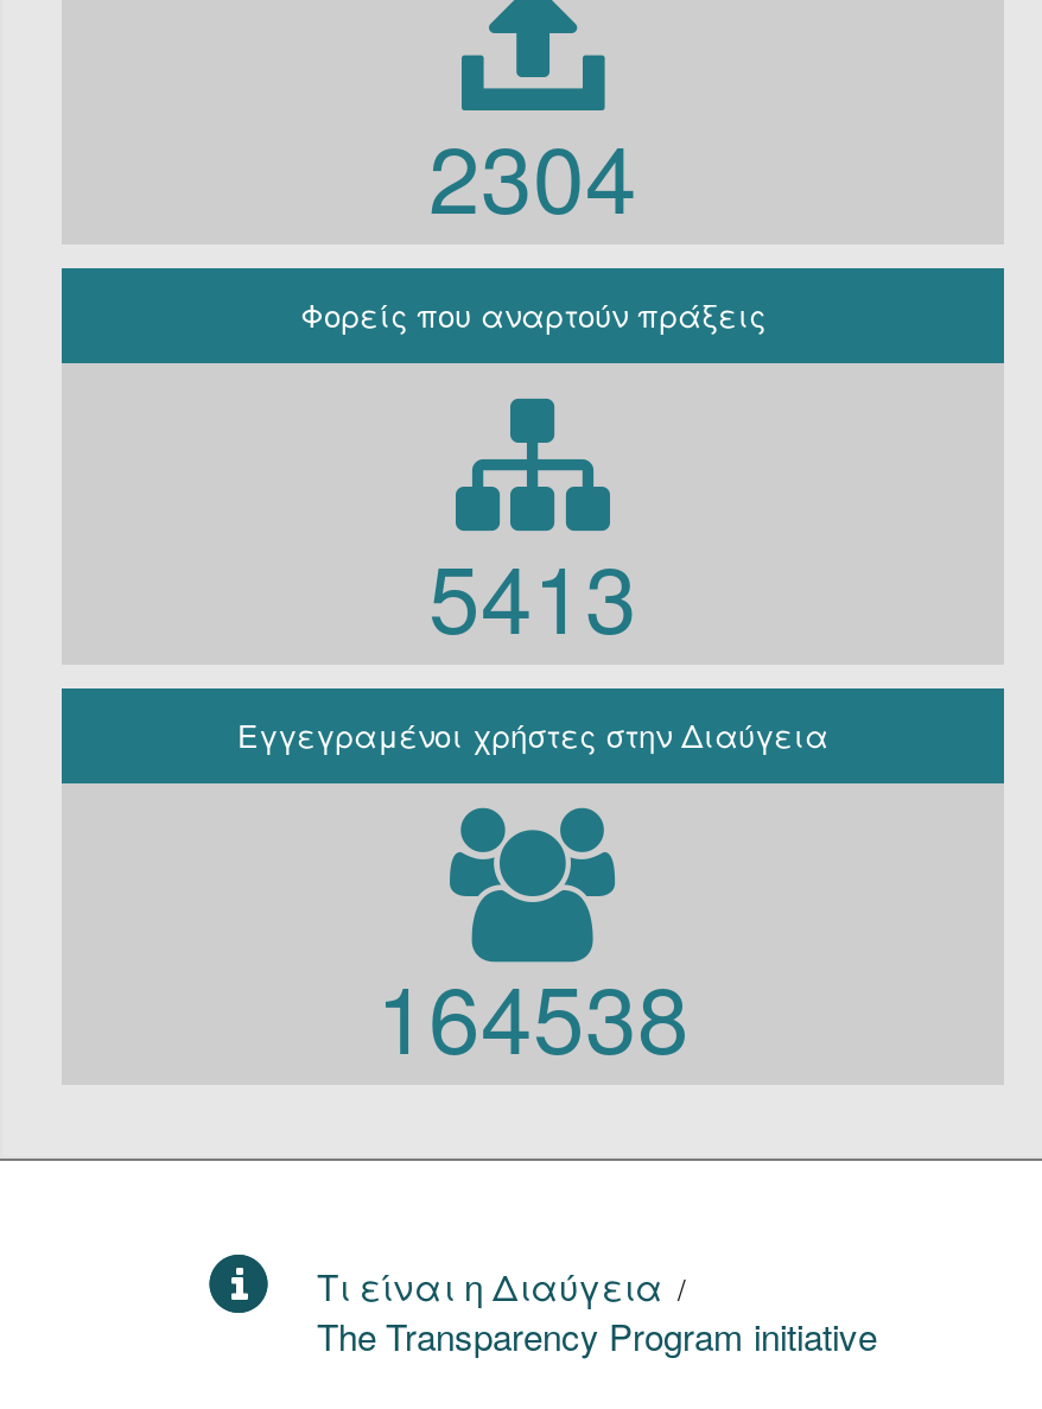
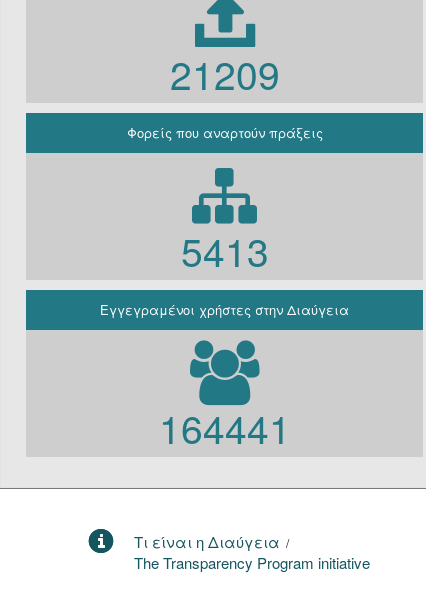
- 2304
+ 21209

- 164538
+ 164441
